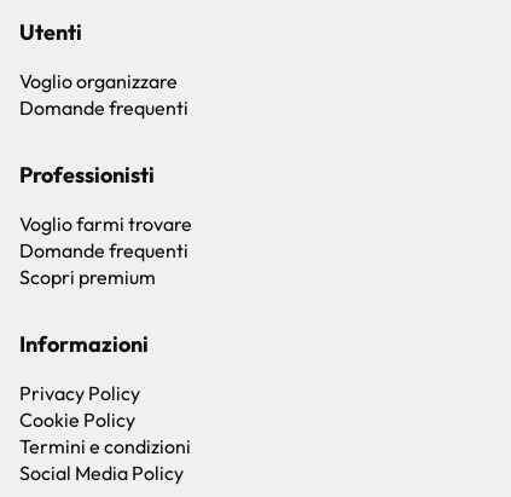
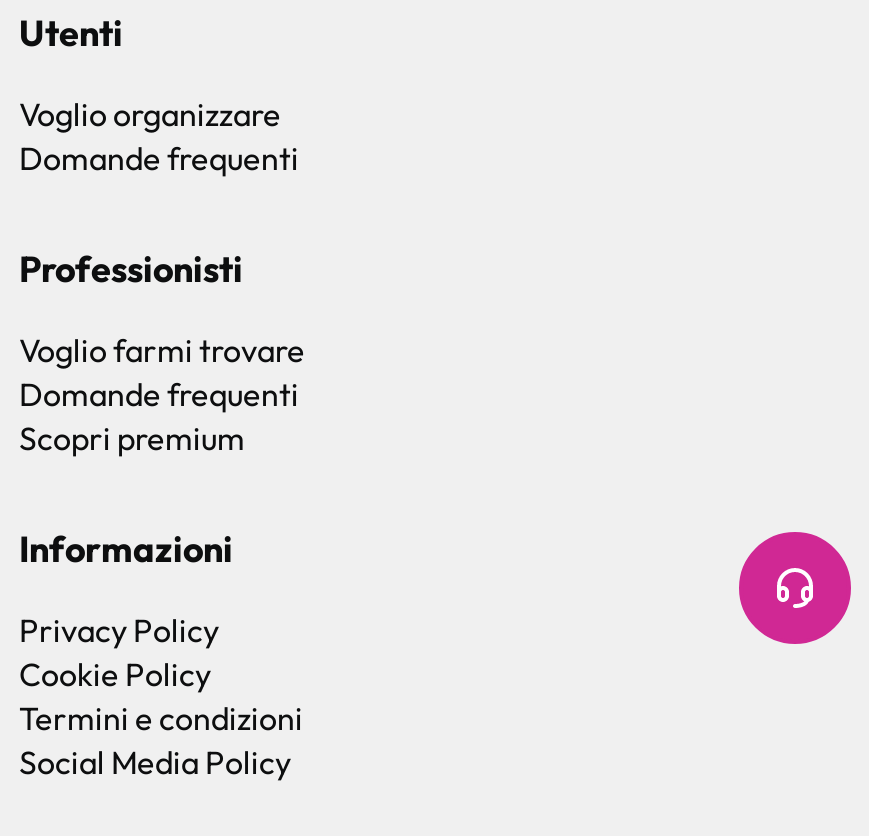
+ [image]
